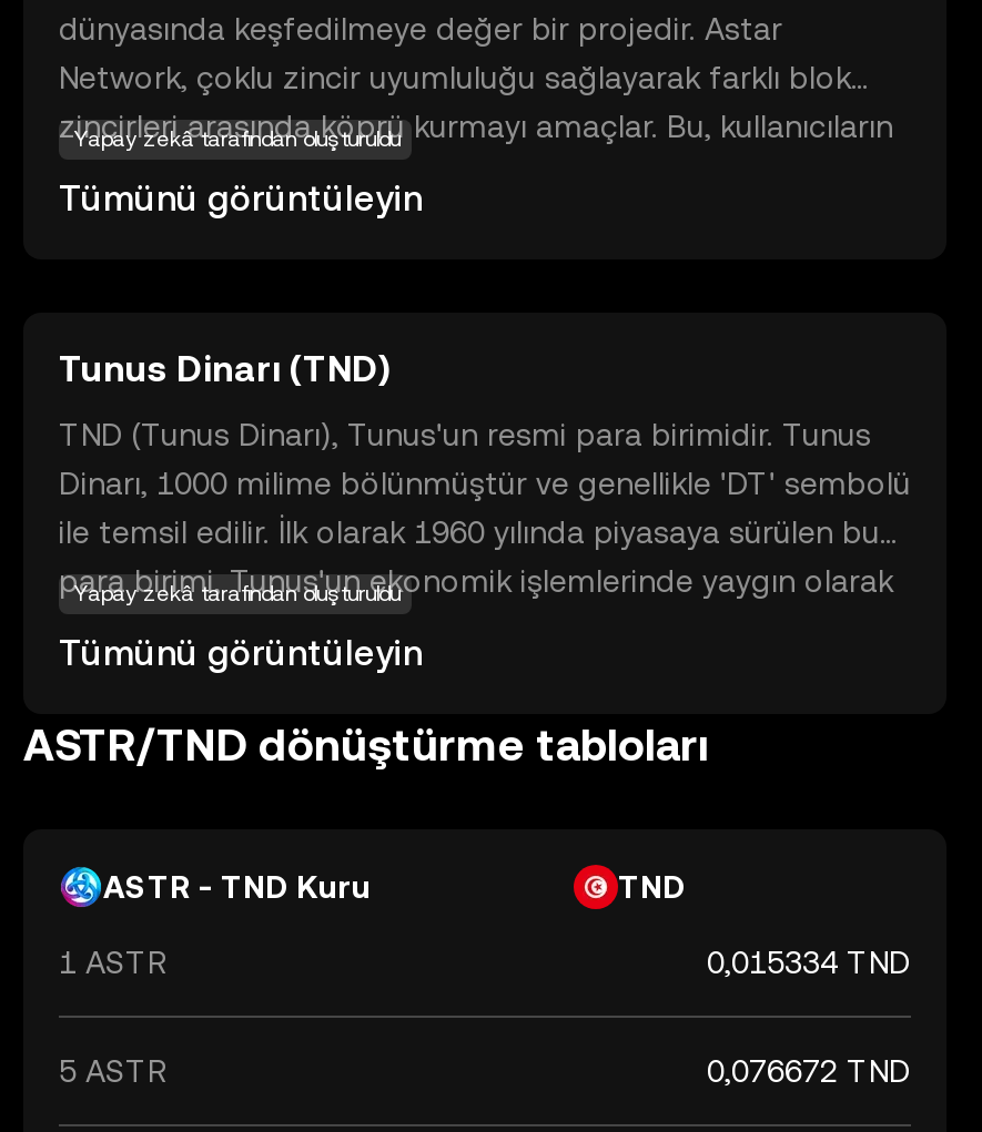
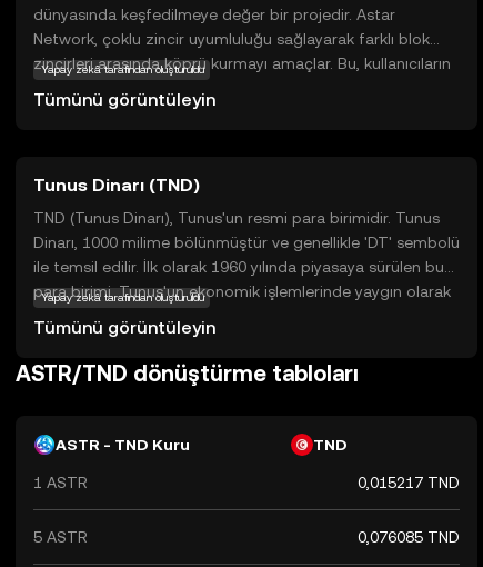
- 0,015334 TND
+ 0,015217 TND

- 0,076672 TND
+ 0,076085 TND
